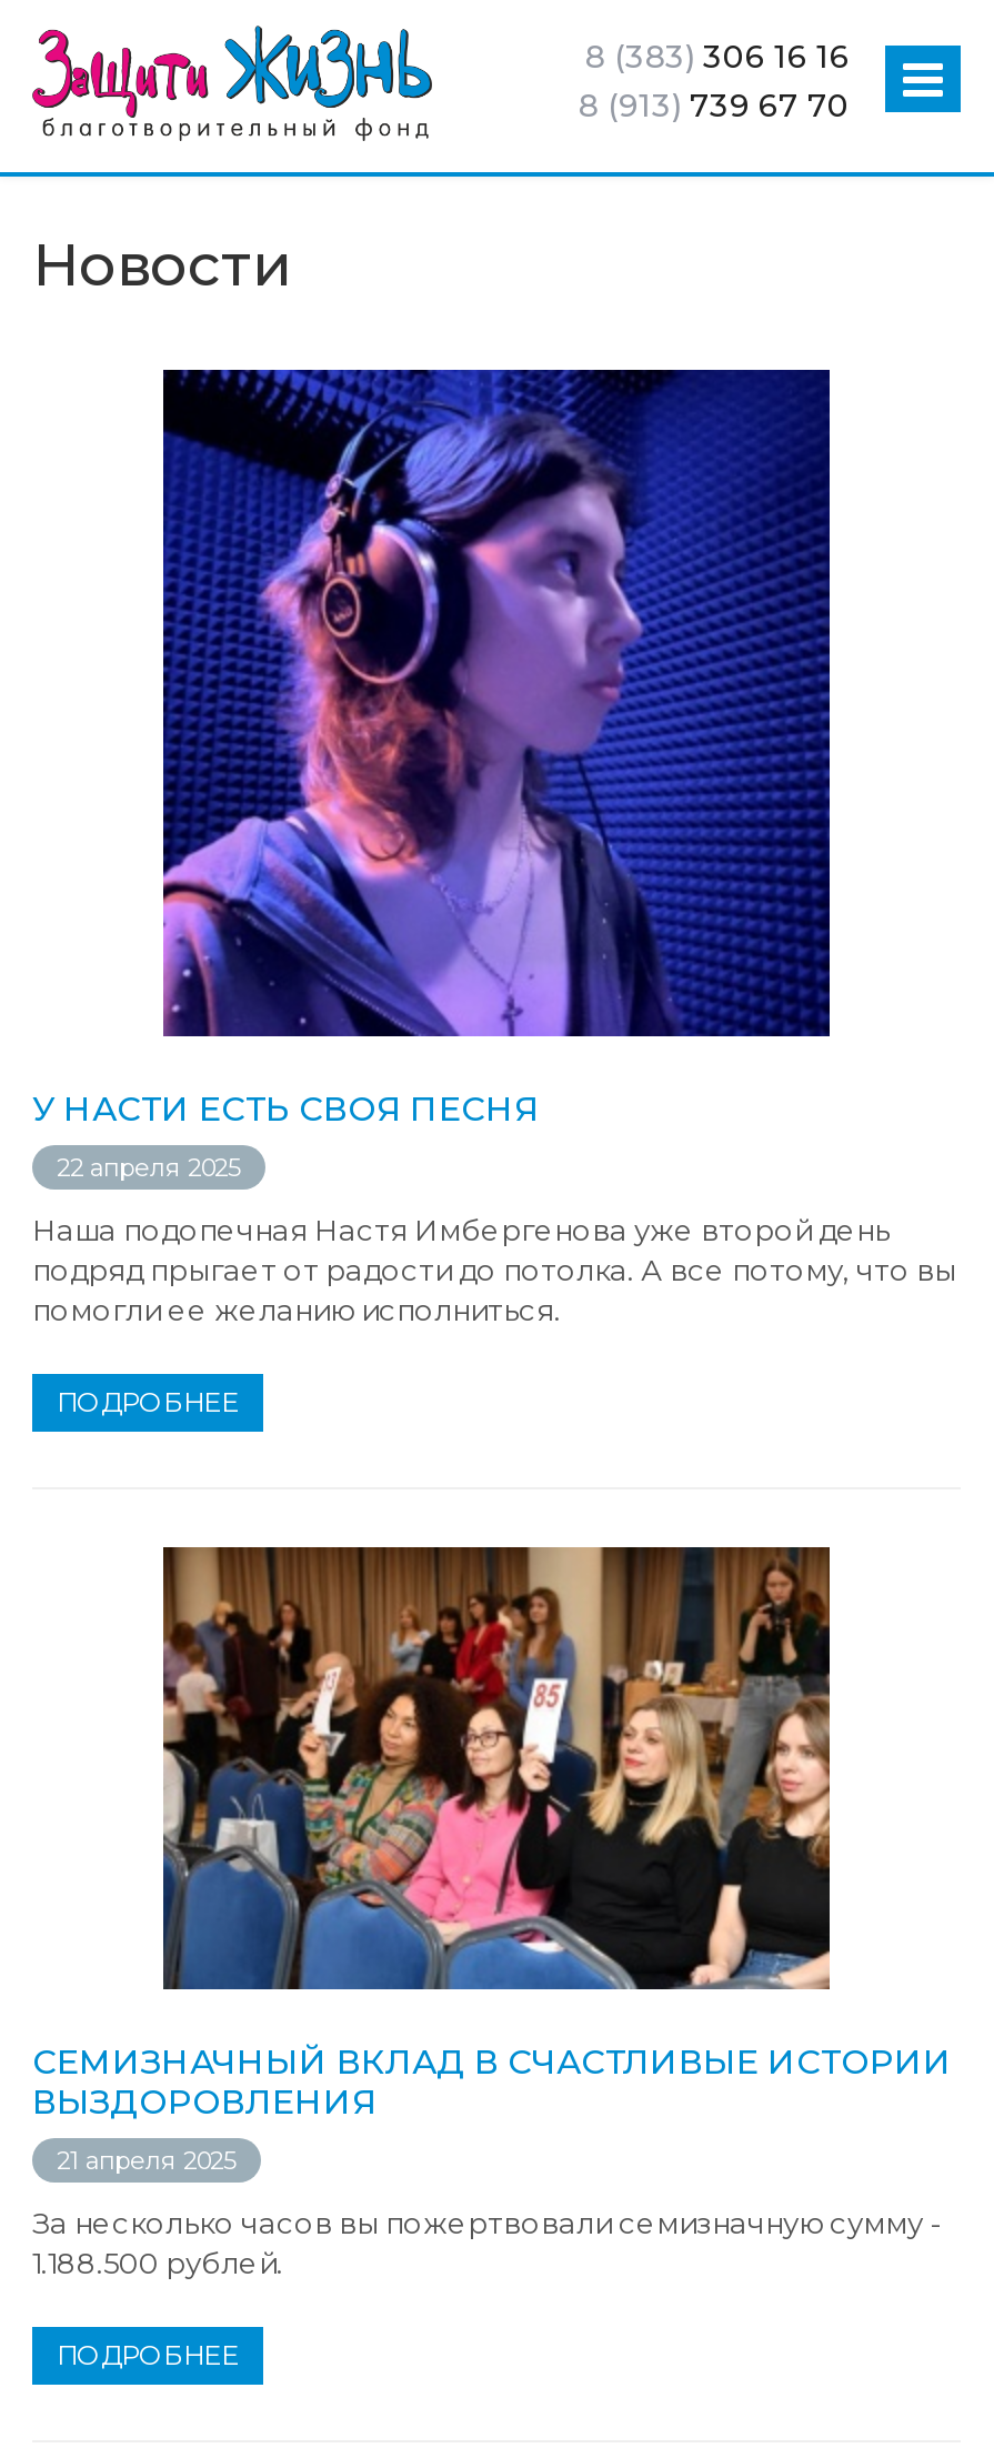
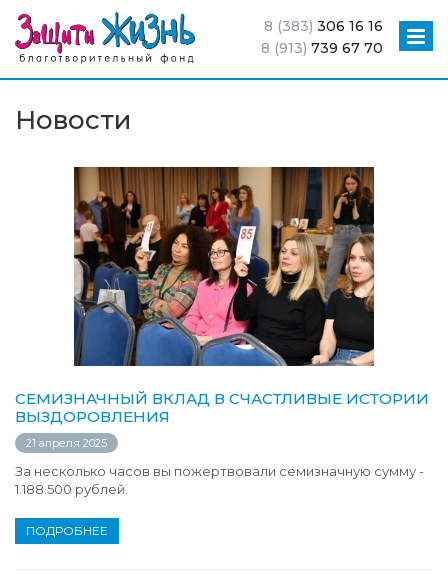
- [image]
- У НАСТИ ЕСТЬ СВОЯ ПЕСНЯ
- 22 апреля 2025
- Наша подопечная Настя Имбергенова уже второй день
- подряд прыгает от радости до потолка. А все потому, что вы
- помогли ее желанию исполниться.
- ПОДРОБНЕЕ
